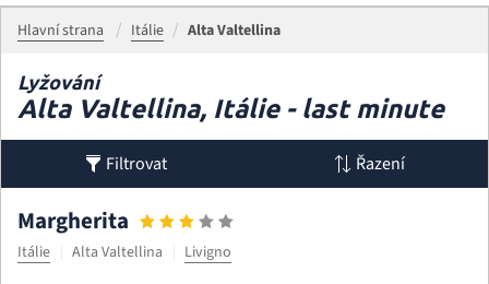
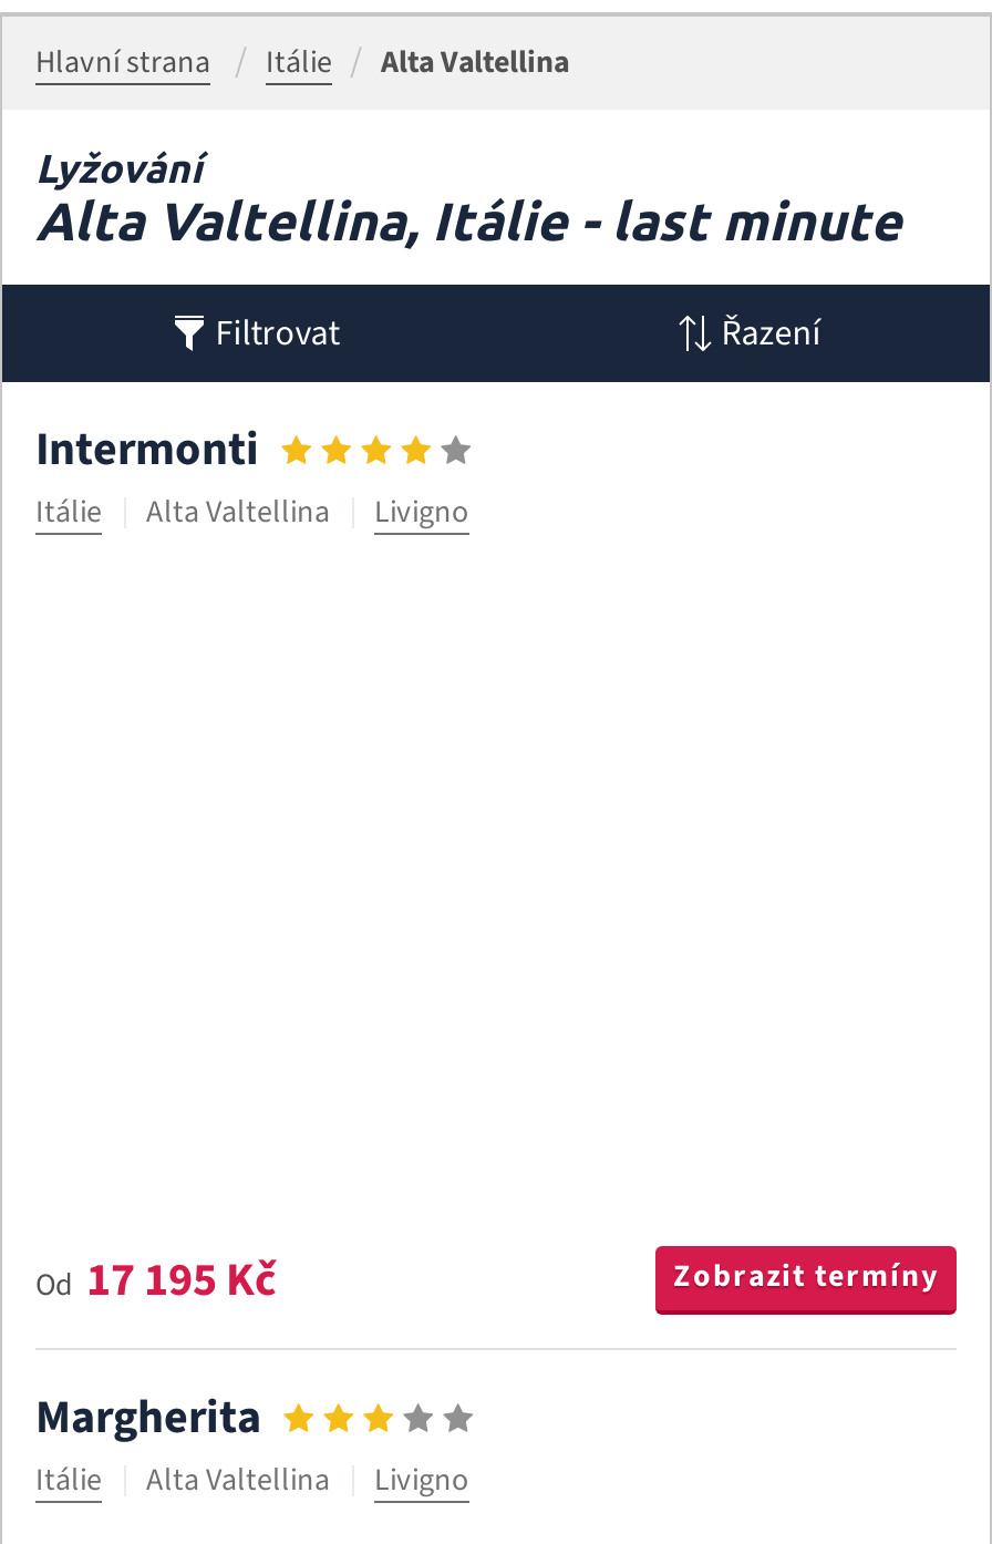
+ Intermonti
+ Itálie
+ Alta Valtellina
+ Livigno

+ Od 17 195 Kč
+ Zobrazit termíny
